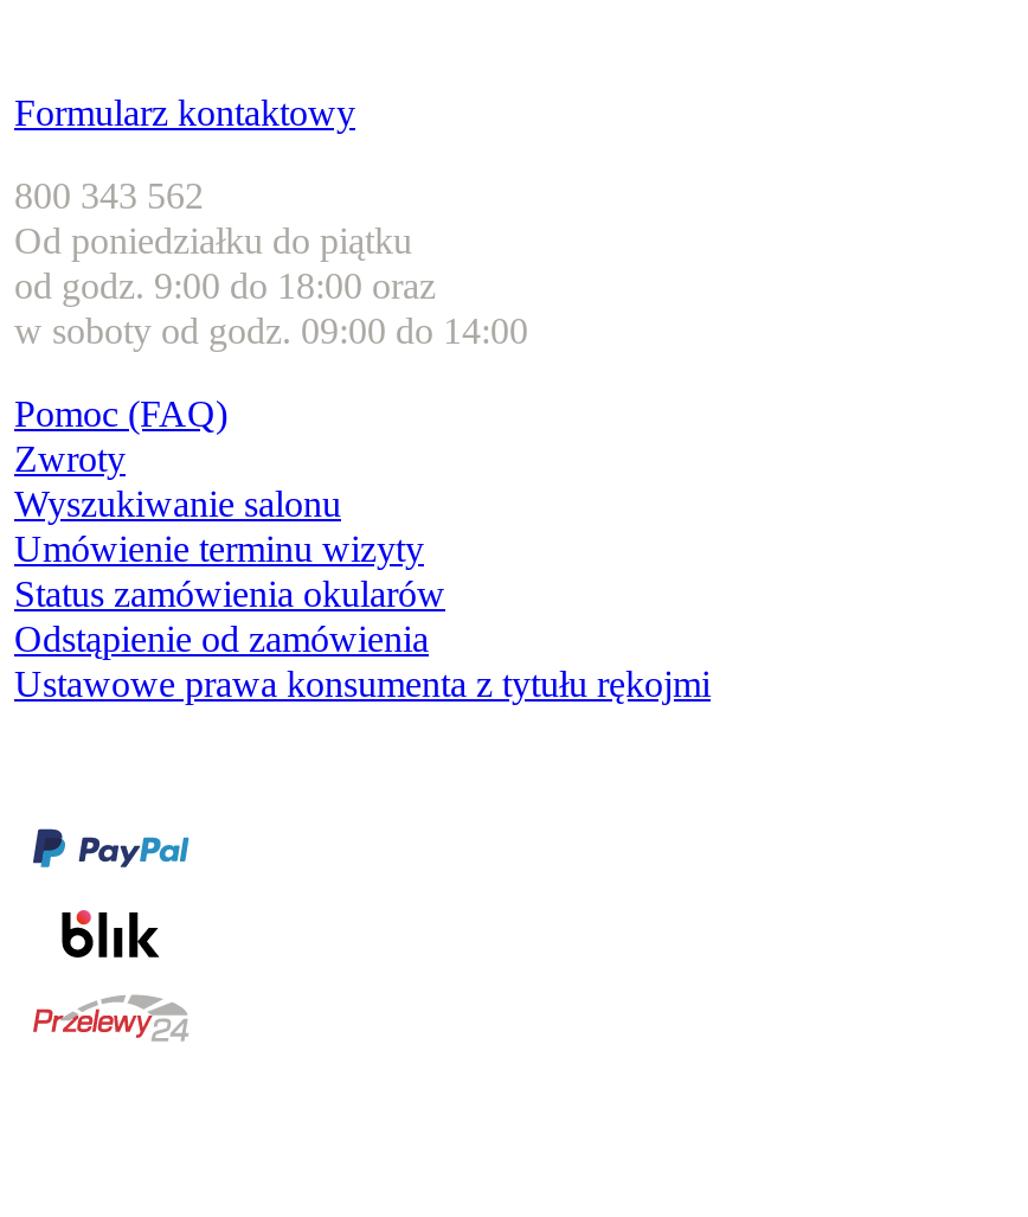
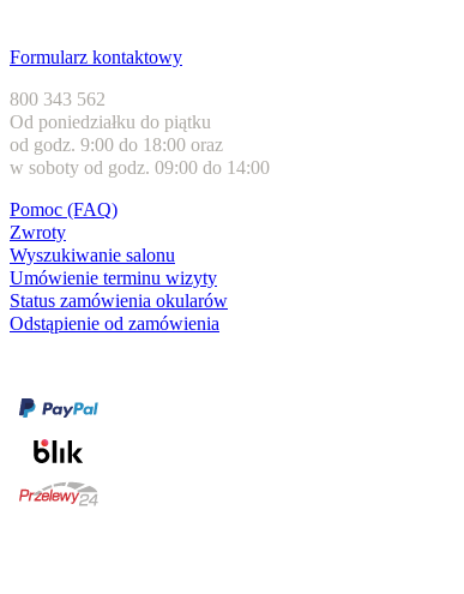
- Ustawowe prawa konsumenta z tytułu rękojmi
